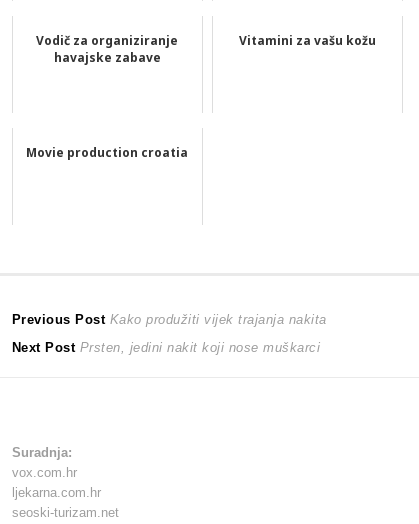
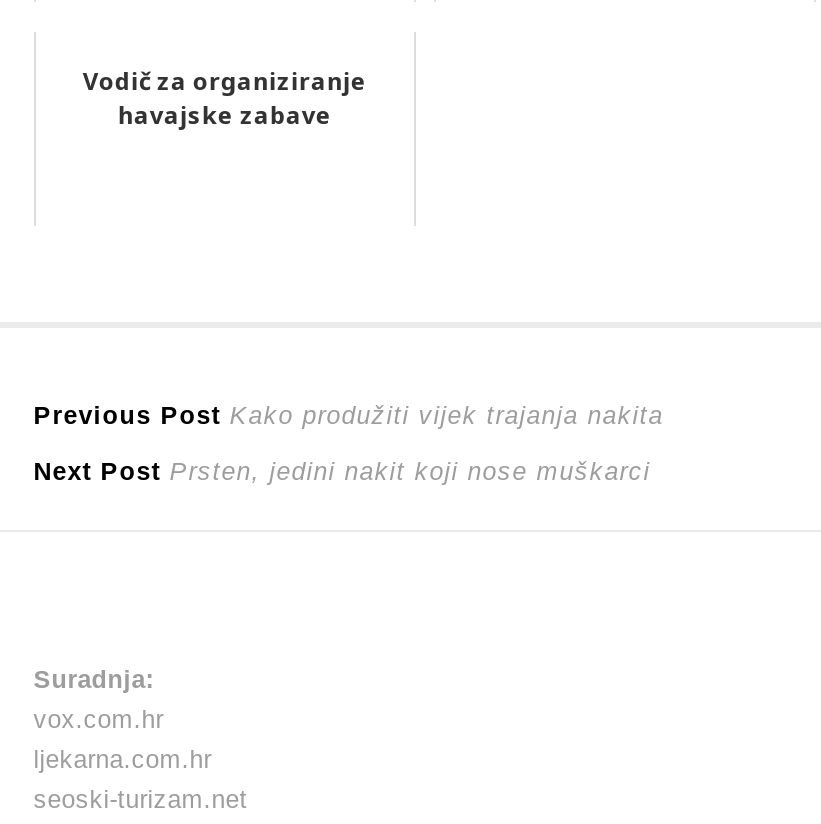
- Vitamini za vašu kožu

- Movie production croatia
